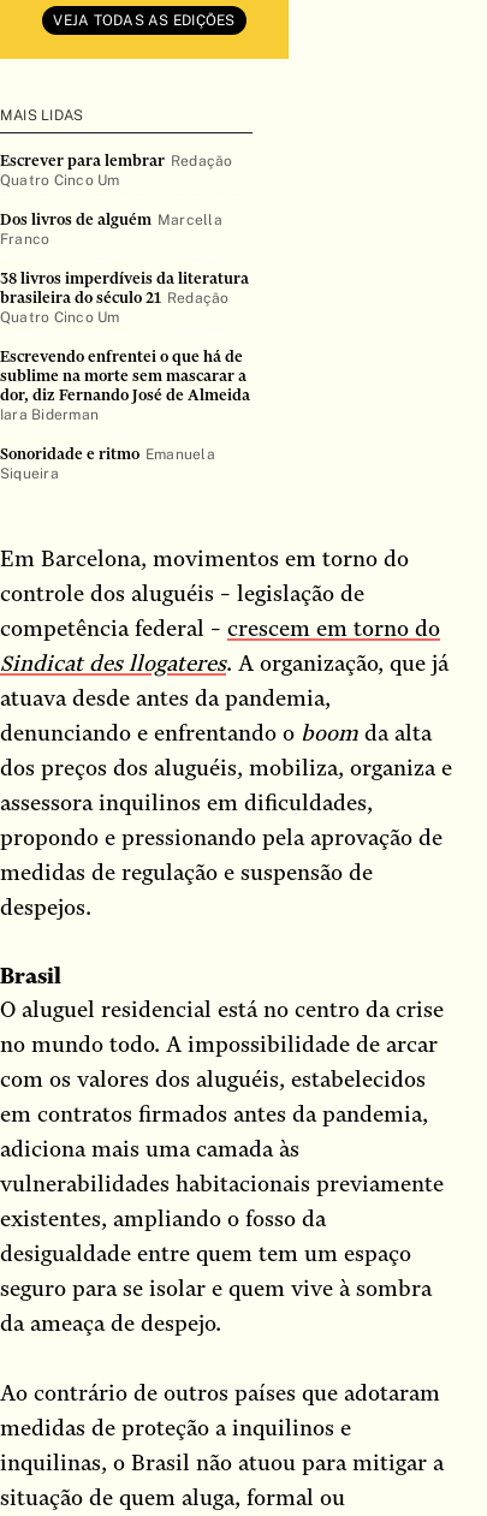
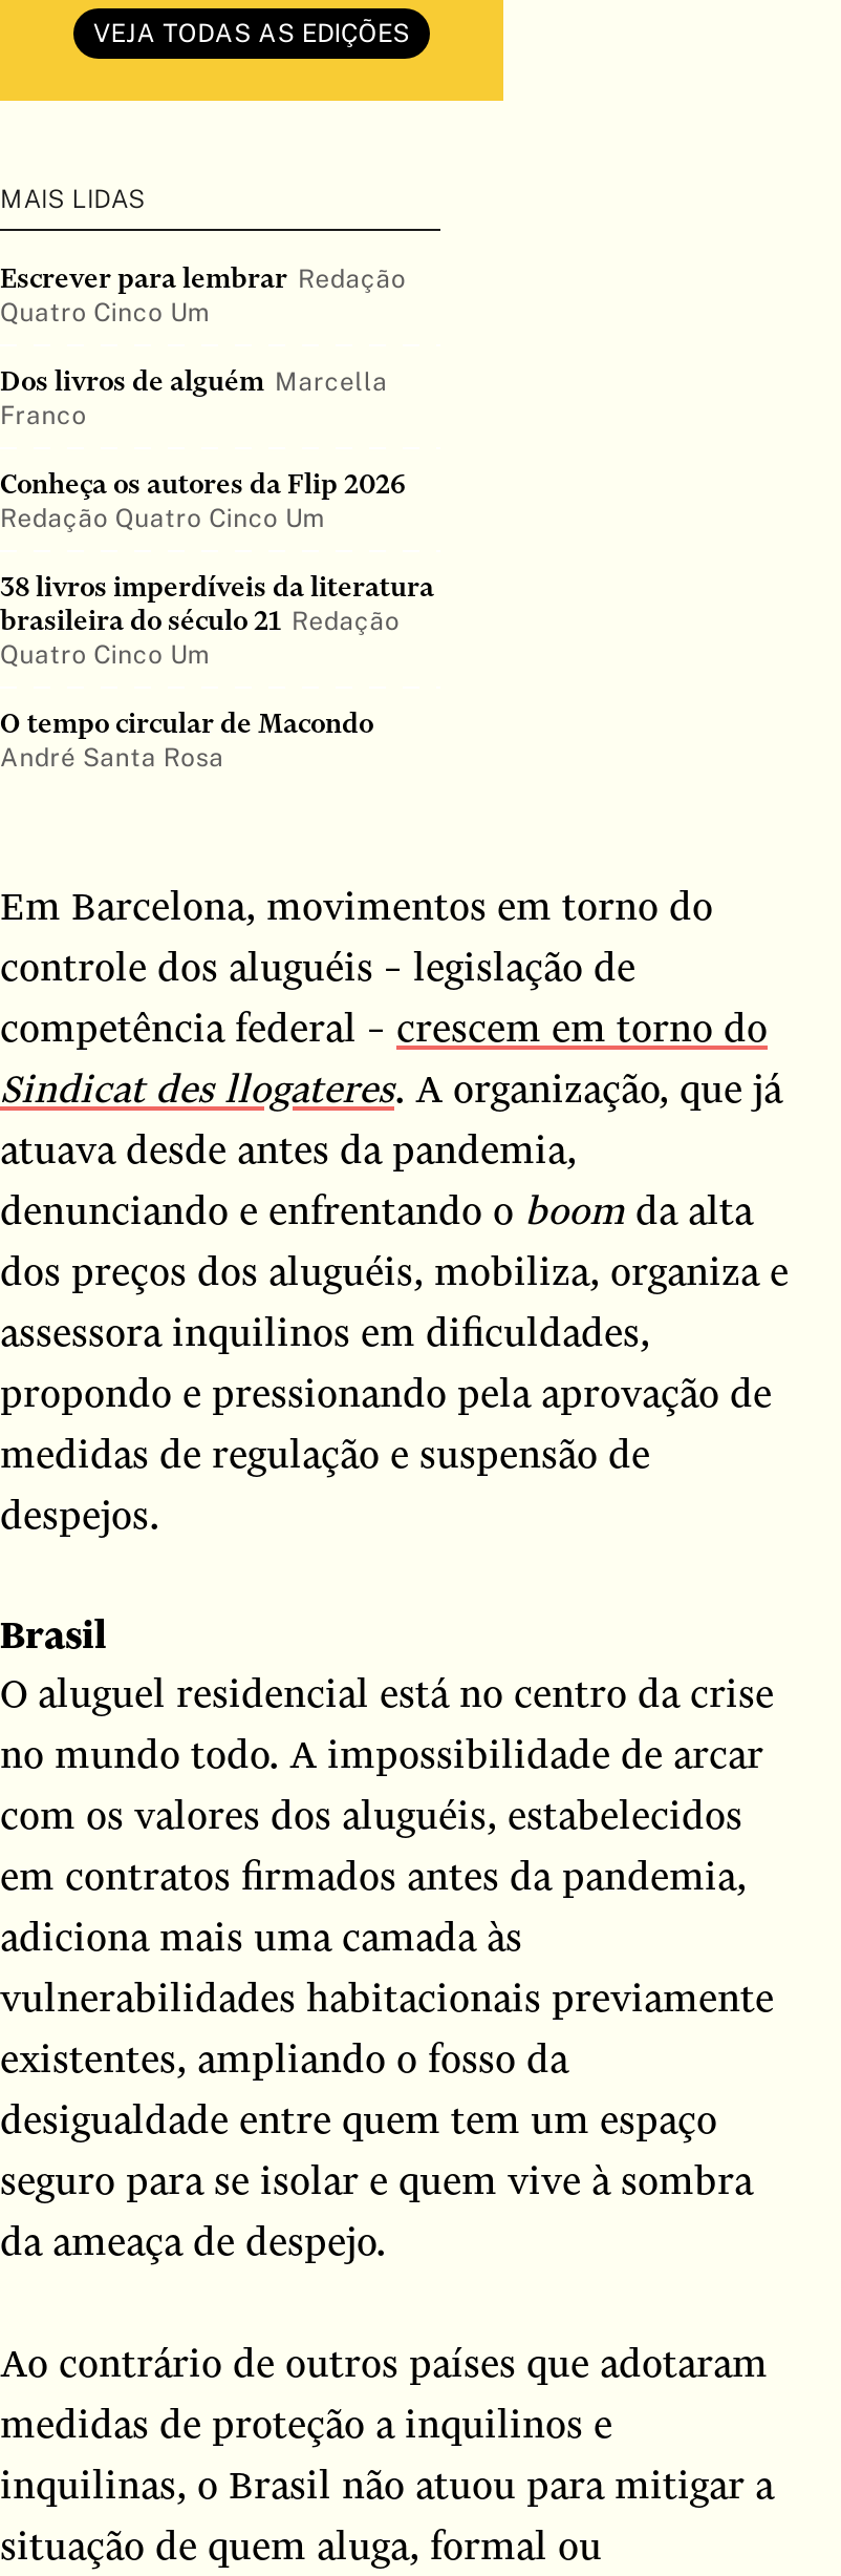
+ Conheça os autores da Flip 2026
+ Redação Quatro Cinco Um

moved down: 38 livros imperdíveis da literatura | brasileira do século 21 Redação | Quatro Cinco Um

- Escrevendo enfrentei o que há de
- sublime na morte sem mascarar a
- dor, diz Fernando José de Almeida
- Iara Biderman
- Sonoridade e ritmo Emanuela
- Siqueira
+ O tempo circular de Macondo
+ André Santa Rosa
